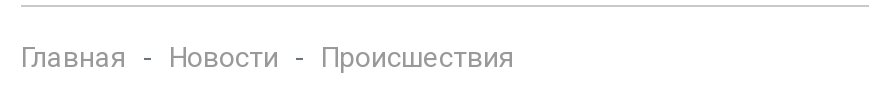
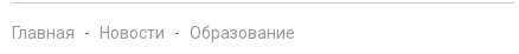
- Происшествия
+ Образование
